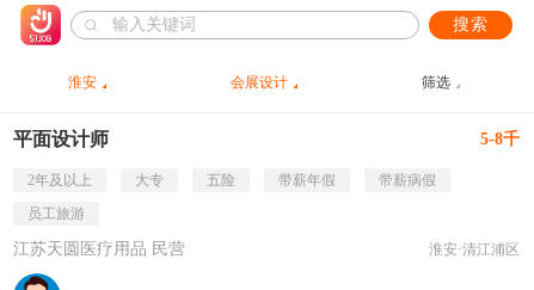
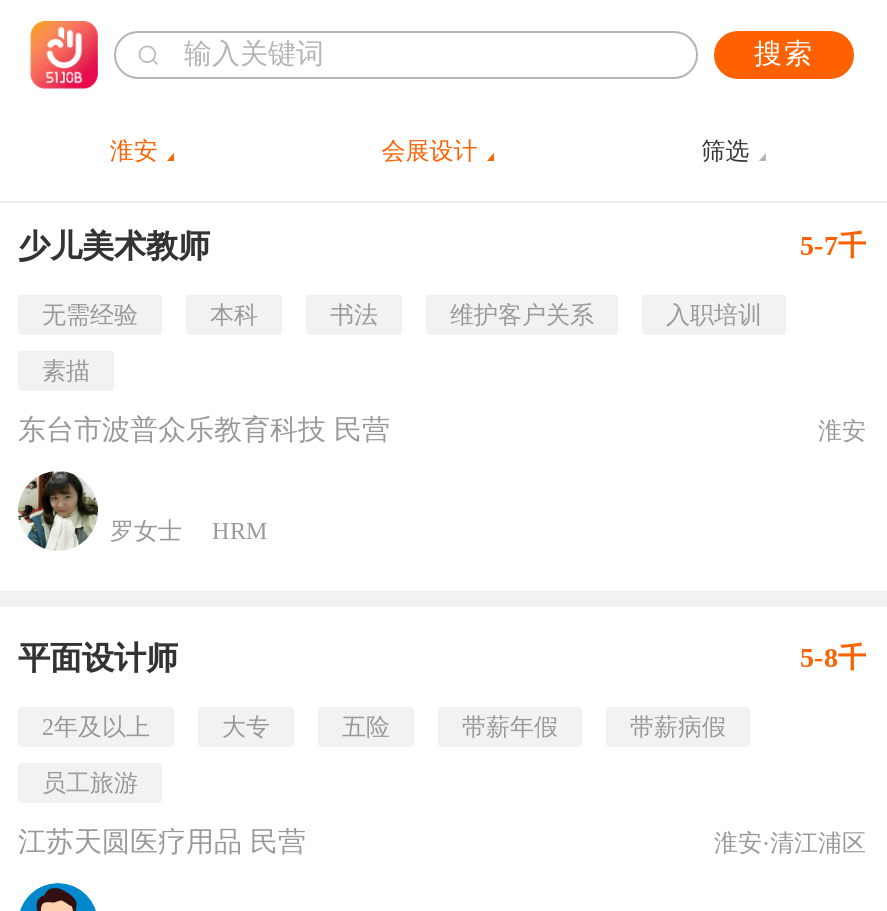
+ [image]
+ 罗女士
+ HRM

+ 少儿美术教师
+ 5-7千
+ 无需经验
+ 本科
+ 书法
+ 维护客户关系
+ 入职培训
+ 素描
+ 东台市波普众乐教育科技 民营
+ 淮安
